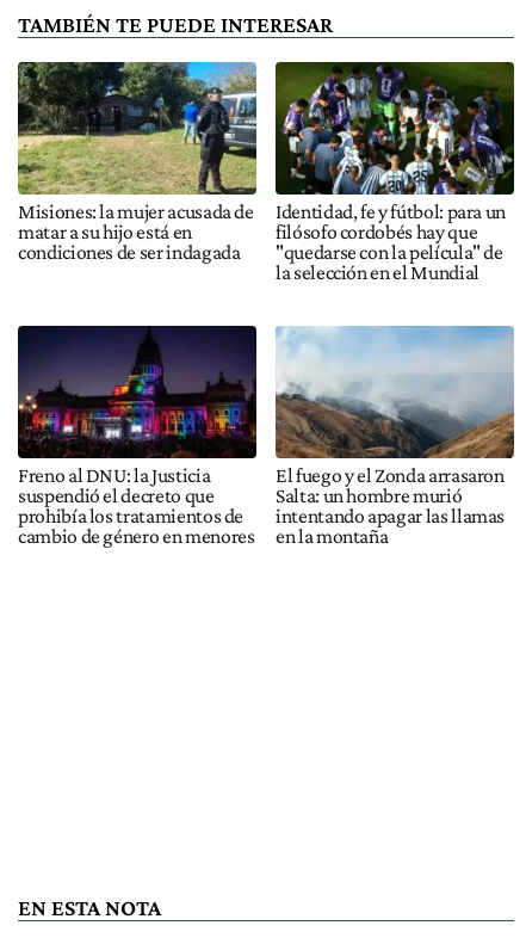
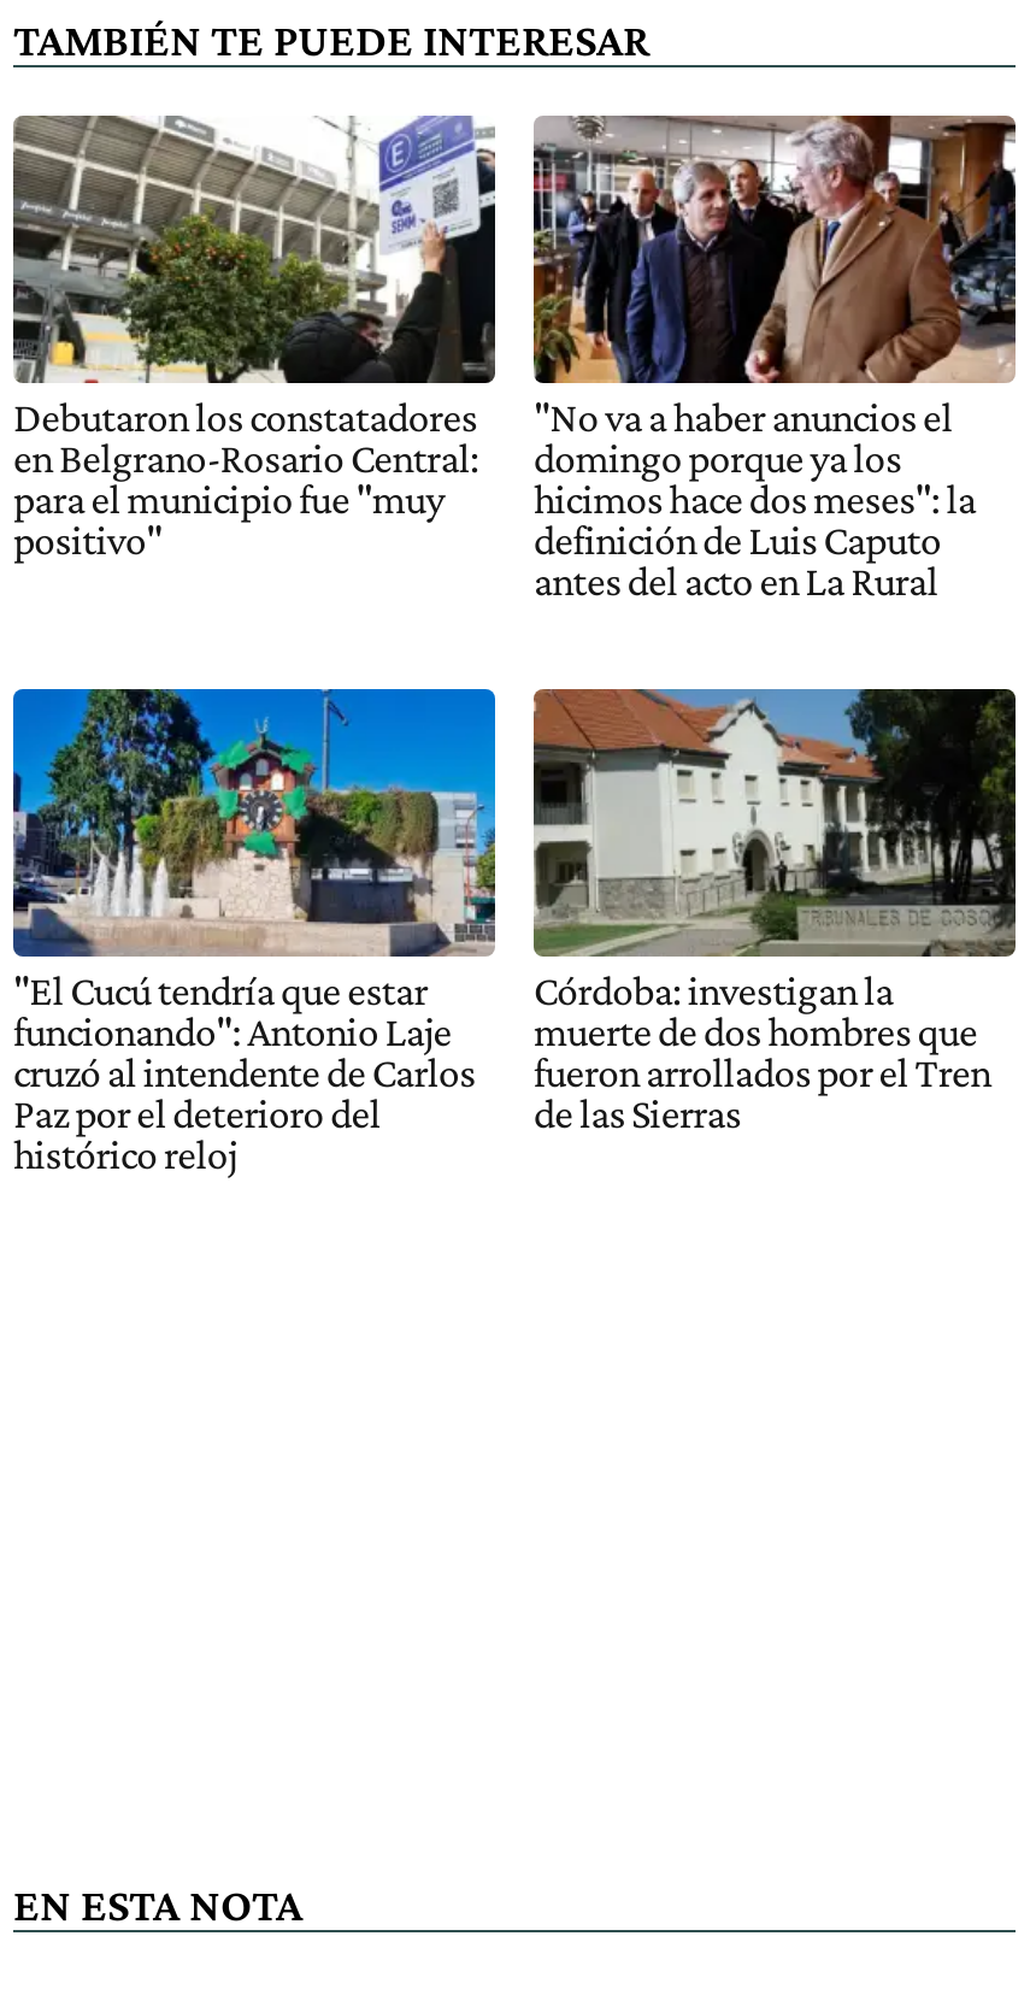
- [image]
+ [image]

- [image]
- Identidad, fe y fútbol: para un
- filósofo cordobés hay que
- "quedarse con la película" de
- la selección en el Mundial
+ [image]
+ "No va a haber anuncios el
+ domingo porque ya los
+ hicimos hace dos meses": la
+ definición de Luis Caputo
+ antes del acto en La Rural

- Misiones: la mujer acusada de
- matar a su hijo está en
- condiciones de ser indagada
+ Debutaron los constatadores
+ en Belgrano-Rosario Central:
+ para el municipio fue "muy
+ positivo"

- [image]
- Freno al DNU: la Justicia
- suspendió el decreto que
- prohibía los tratamientos de
- cambio de género en menores
+ [image]
+ "El Cucú tendría que estar
+ funcionando": Antonio Laje
+ cruzó al intendente de Carlos
+ Paz por el deterioro del
+ histórico reloj

- [image]
- El fuego y el Zonda arrasaron
- Salta: un hombre murió
- intentando apagar las llamas
- en la montaña
+ [image]
+ Córdoba: investigan la
+ muerte de dos hombres que
+ fueron arrollados por el Tren
+ de las Sierras
